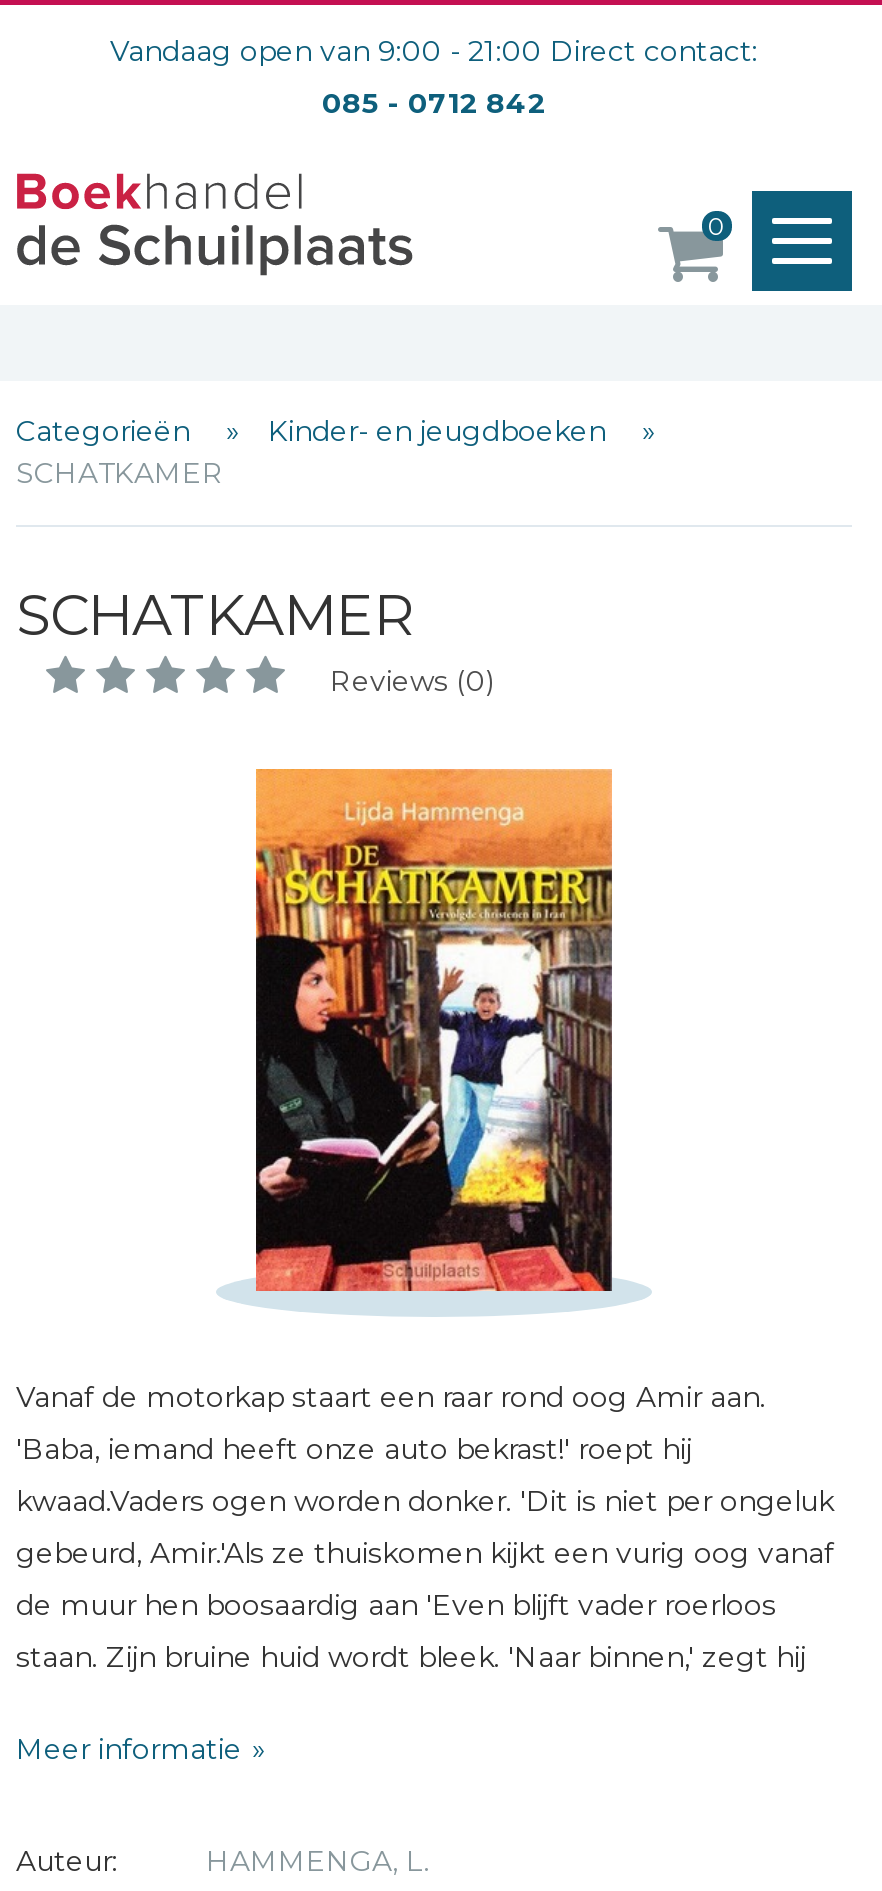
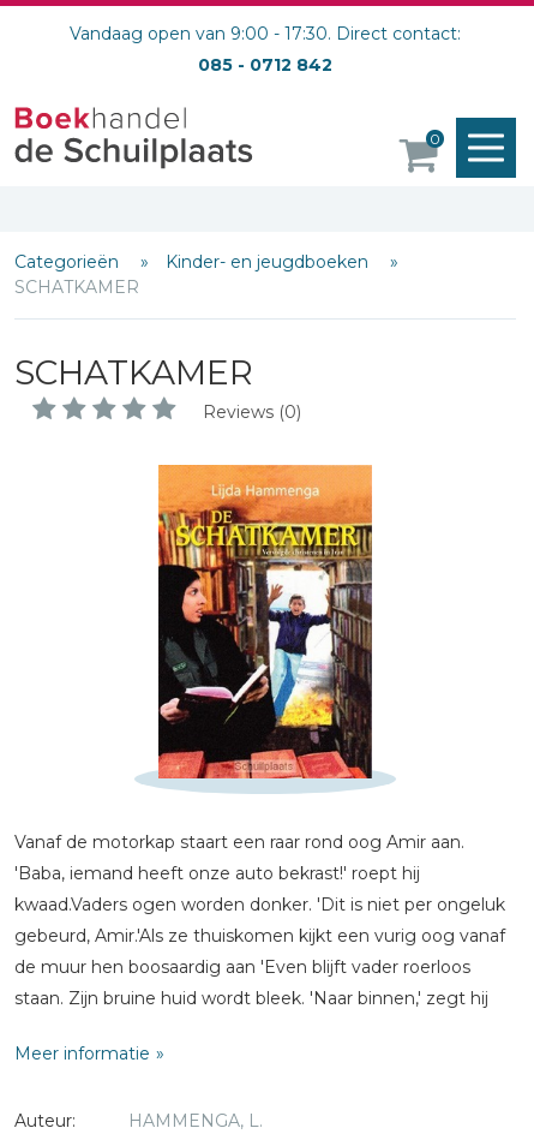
- Vandaag open van 9:00 - 21:00 Direct contact:
+ Vandaag open van 9:00 - 17:30. Direct contact:
